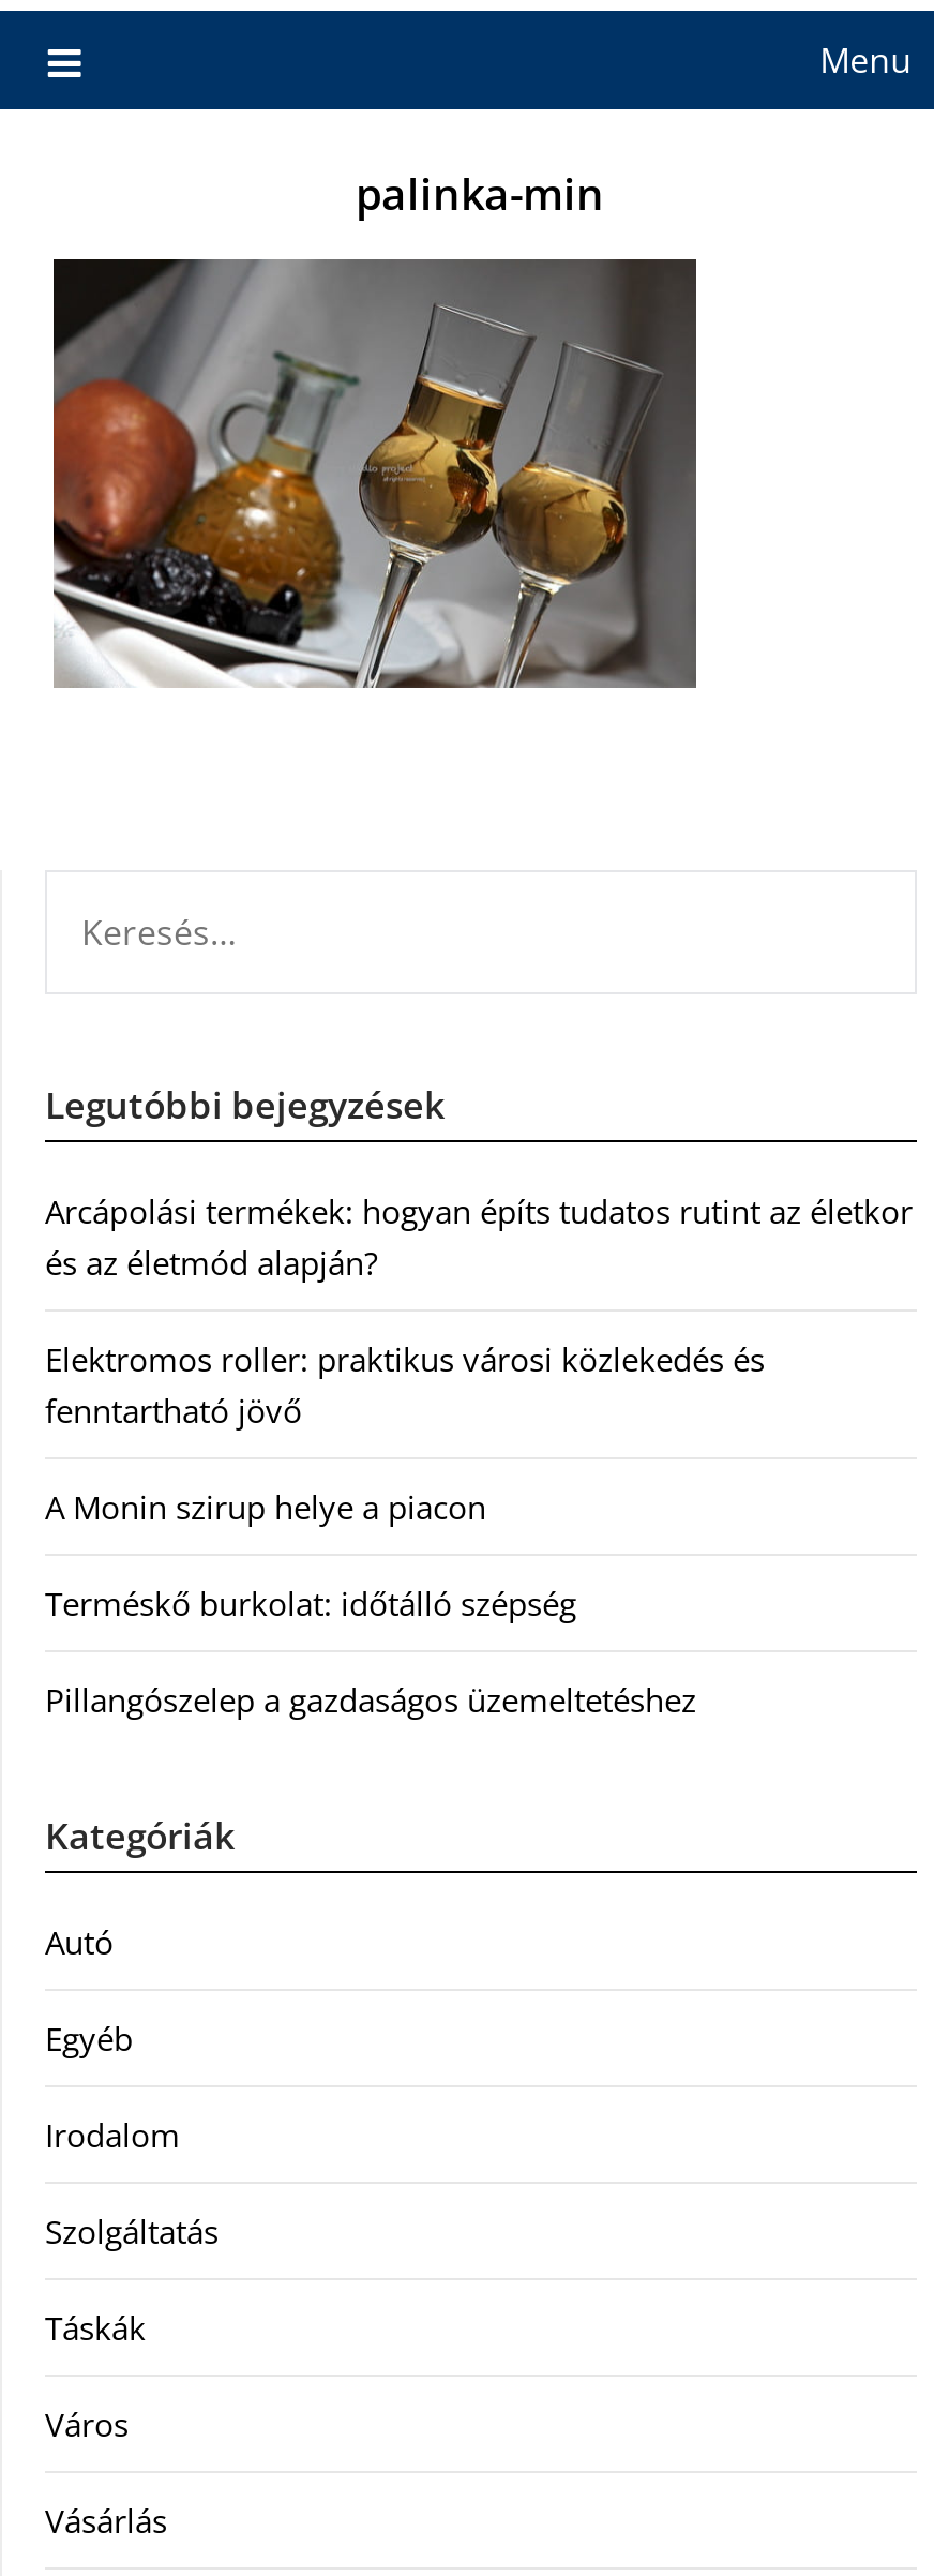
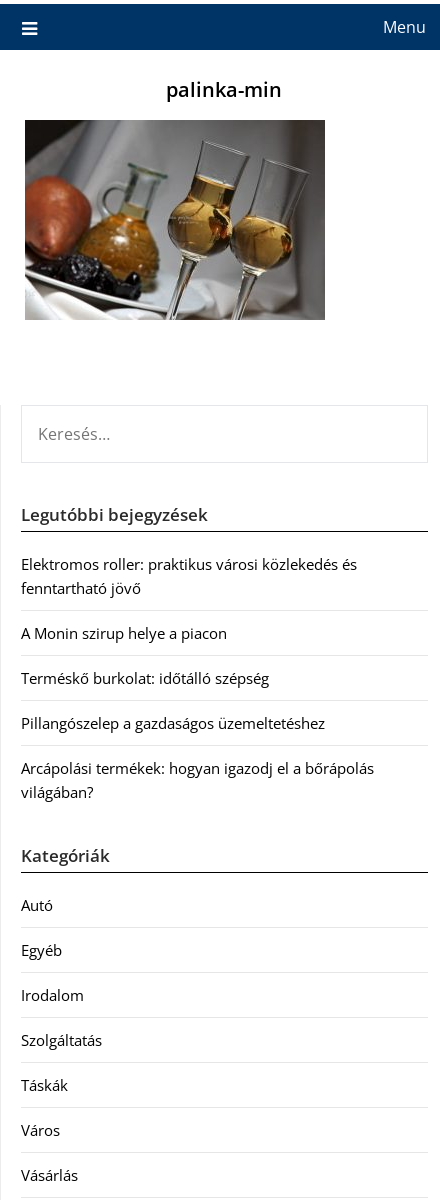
- Arcápolási termékek: hogyan építs tudatos rutint az életkor
- és az életmód alapján?

moved up: Elektromos roller: praktikus városi közlekedés és | fenntartható jövő | A Monin szirup helye a piacon | Terméskő burkolat: időtálló szépség | Pillangószelep a gazdaságos üzemeltetéshez

+ Arcápolási termékek: hogyan igazodj el a bőrápolás
+ világában?
